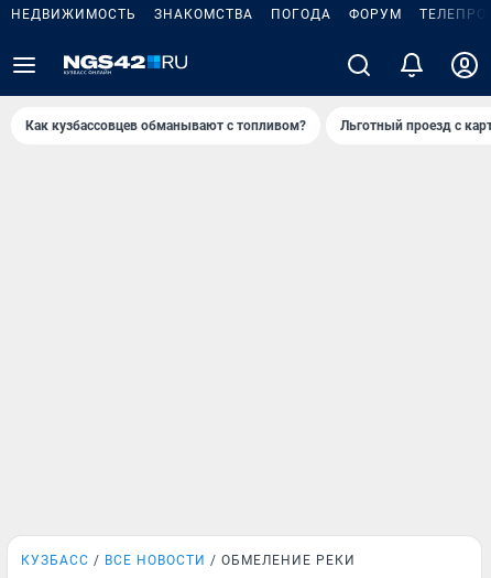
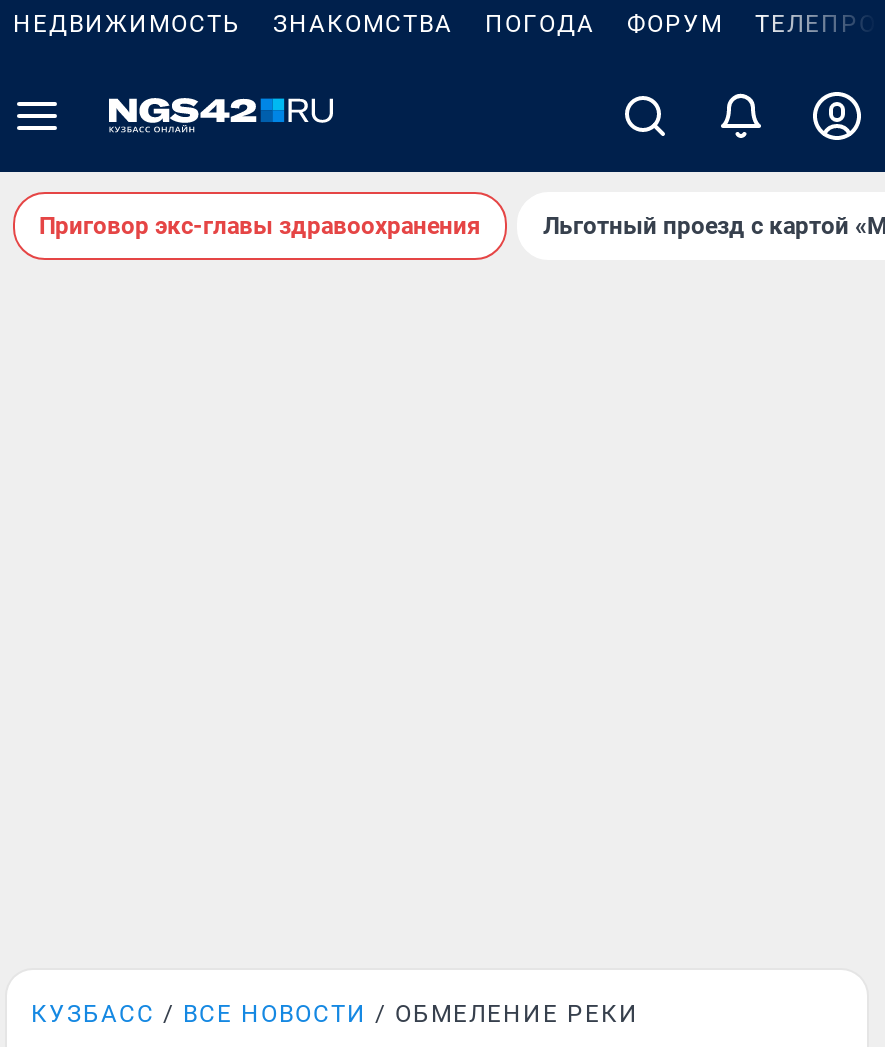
- Как кузбассовцев обманывают с топливом?
+ Приговор экс-главы здравоохранения
